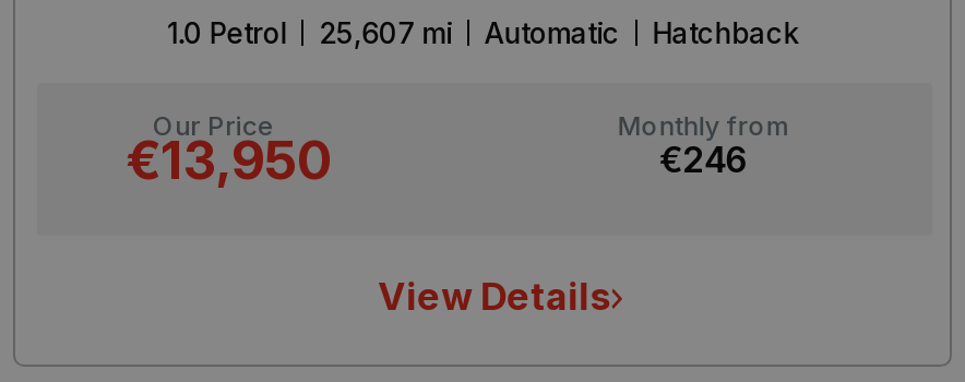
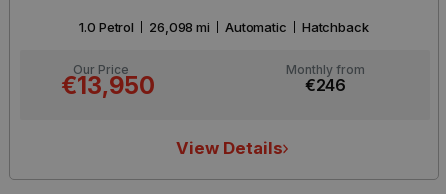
- 1.0 Petrol 25,607 mi Automatic Hatchback
+ 1.0 Petrol 26,098 mi Automatic Hatchback
